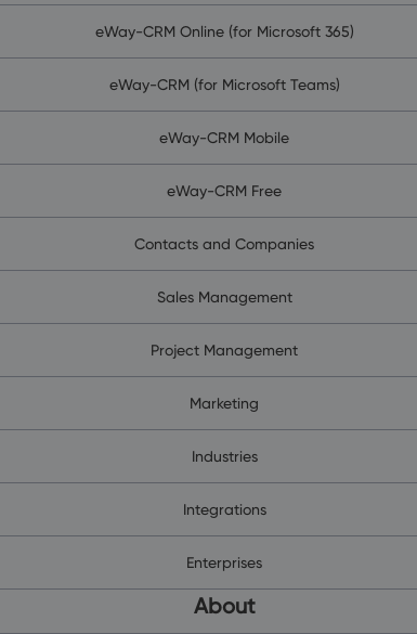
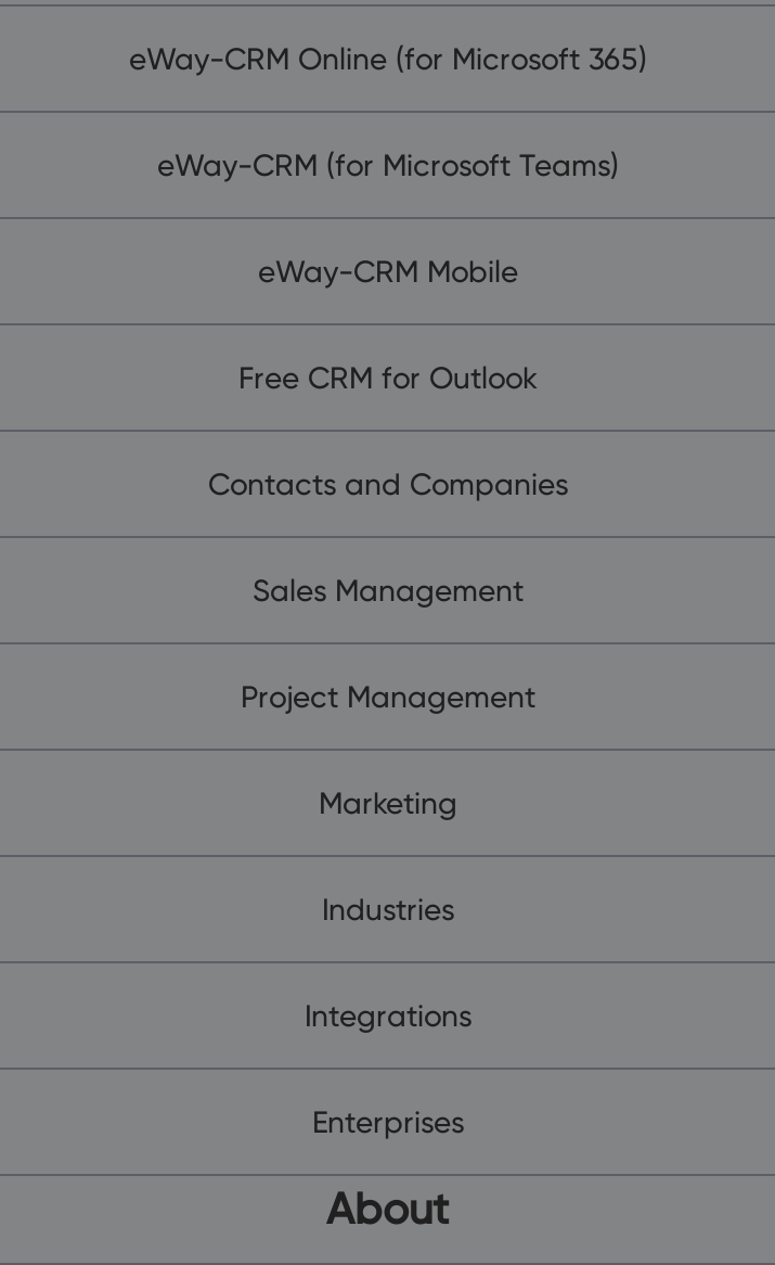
- eWay-CRM Free
+ Free CRM for Outlook
